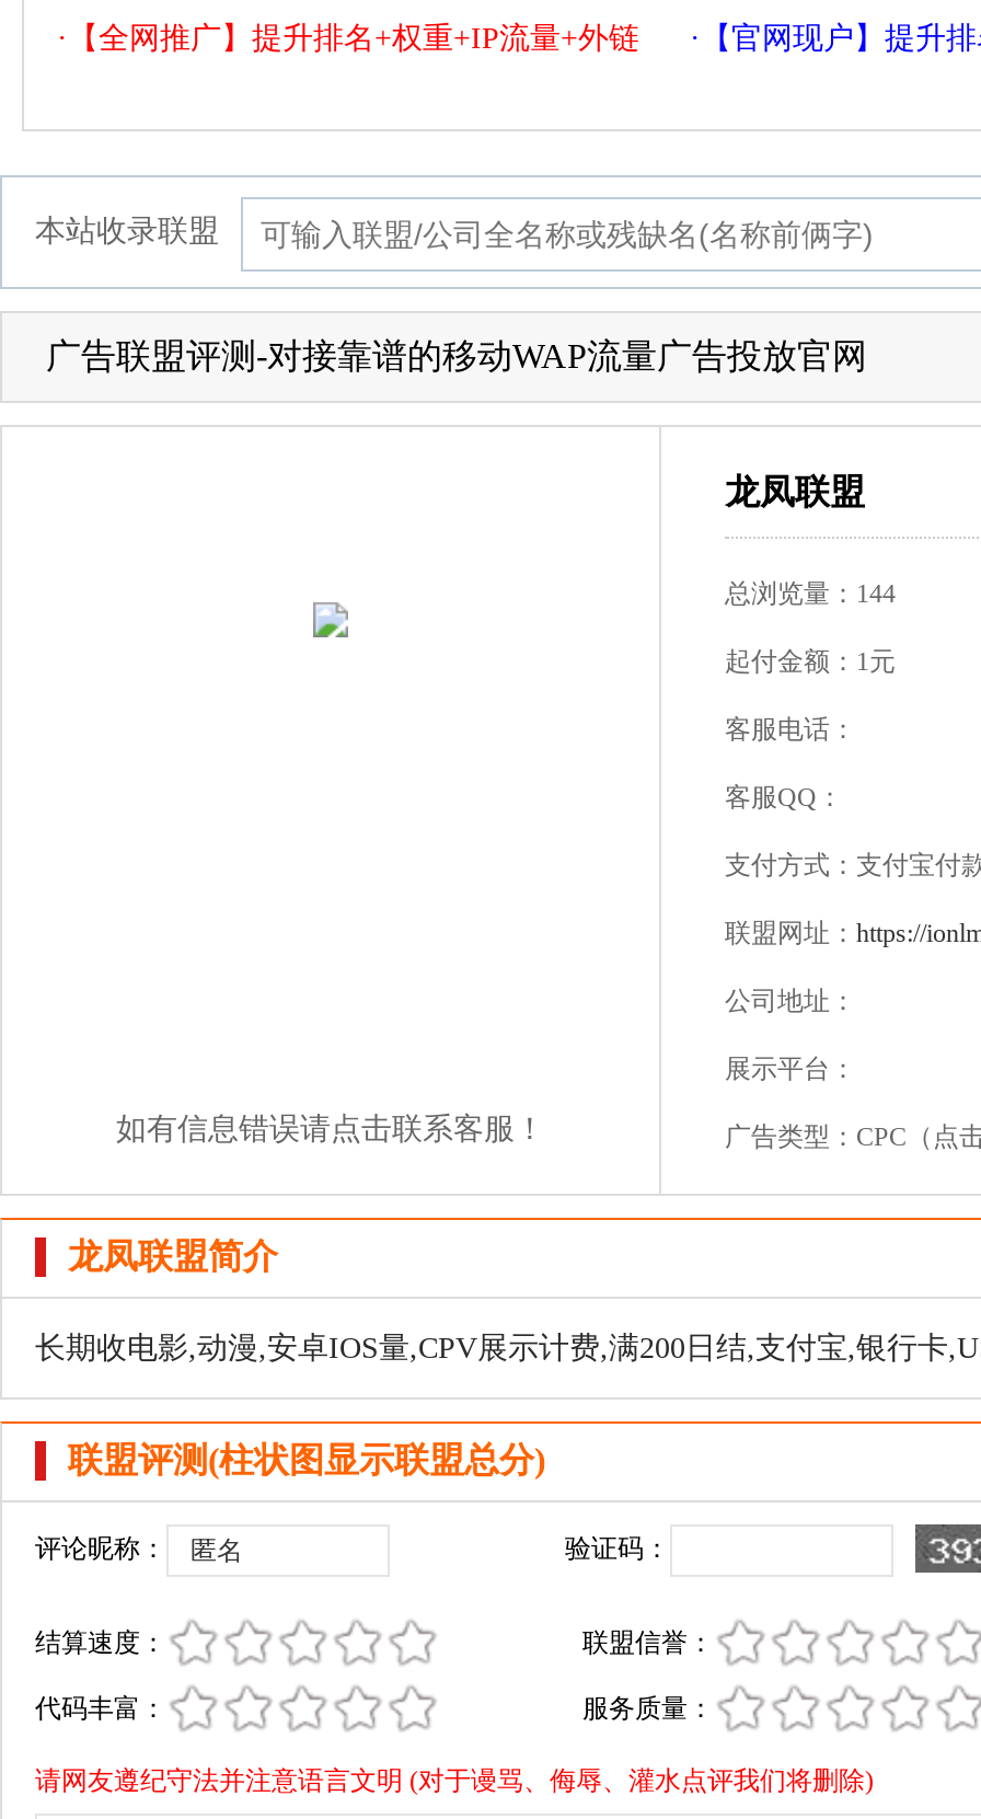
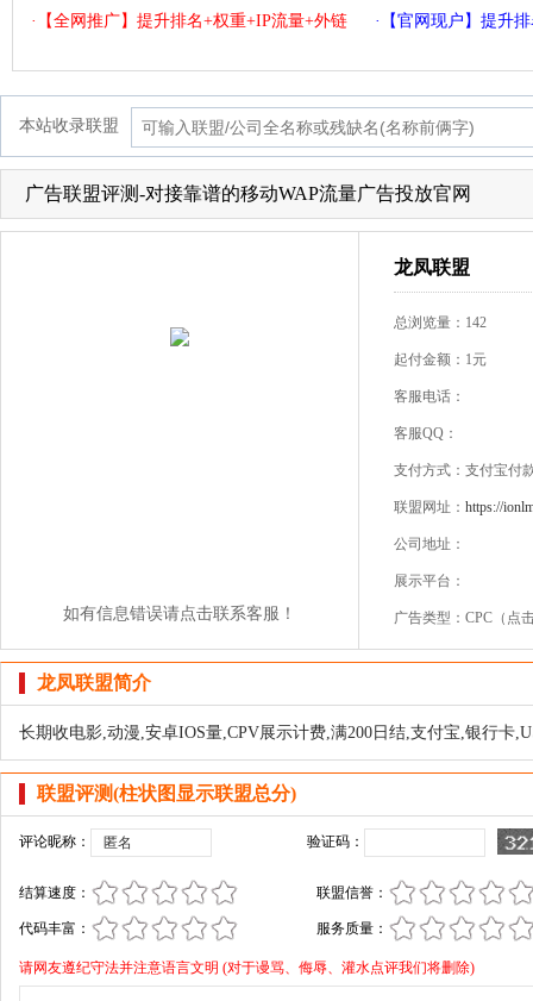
- 总浏览量：144
+ 总浏览量：142
